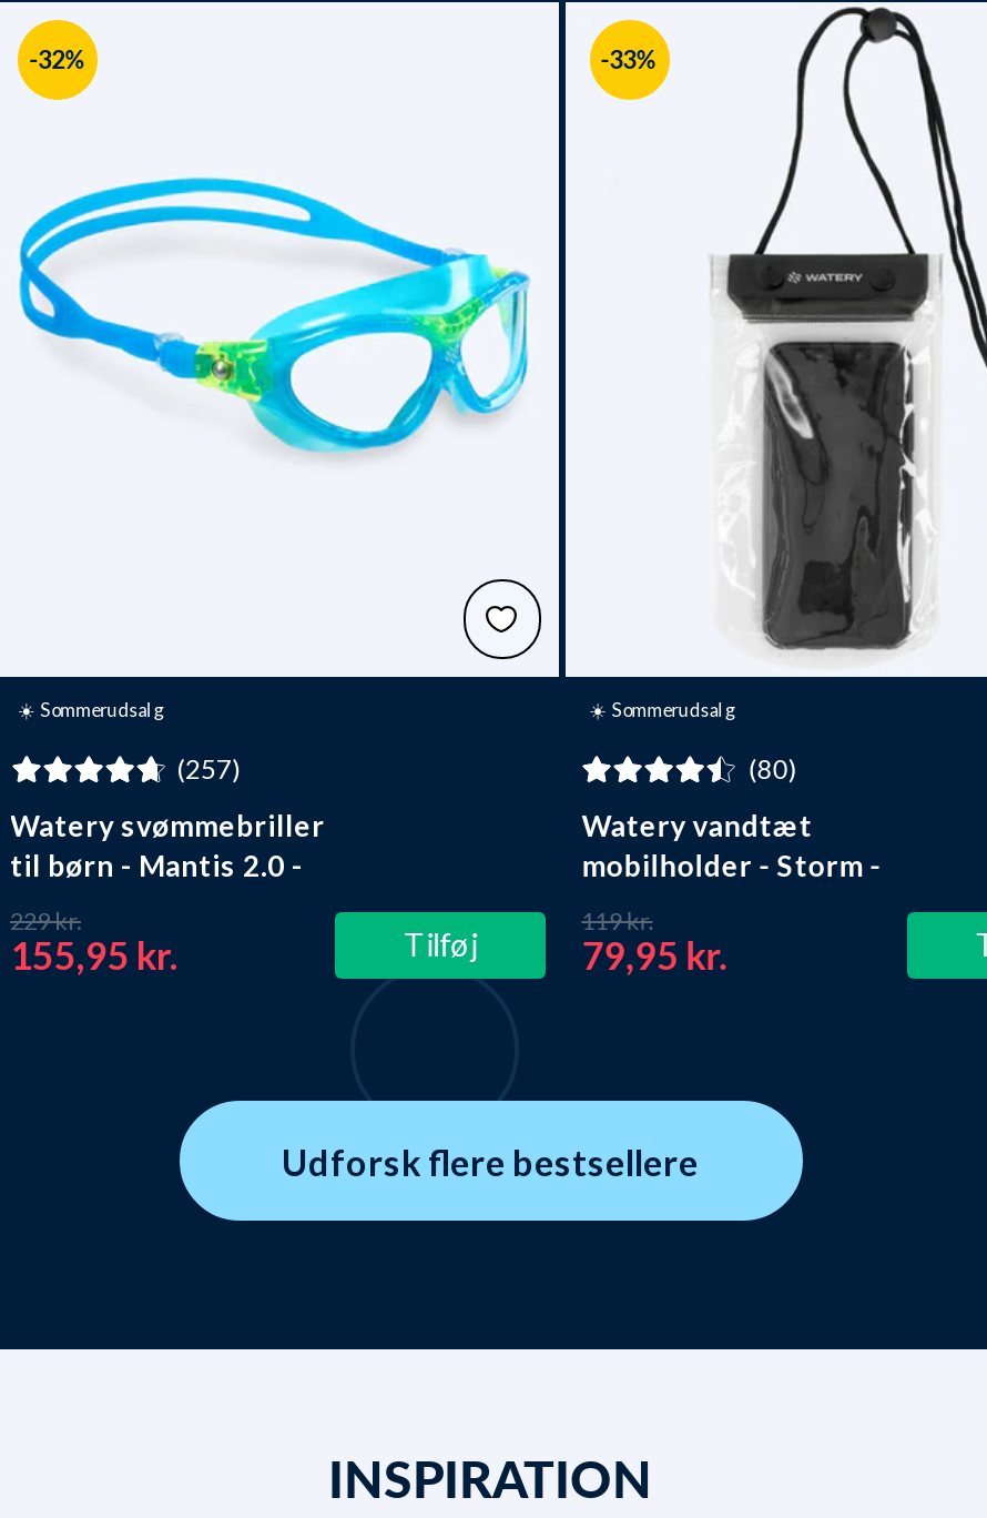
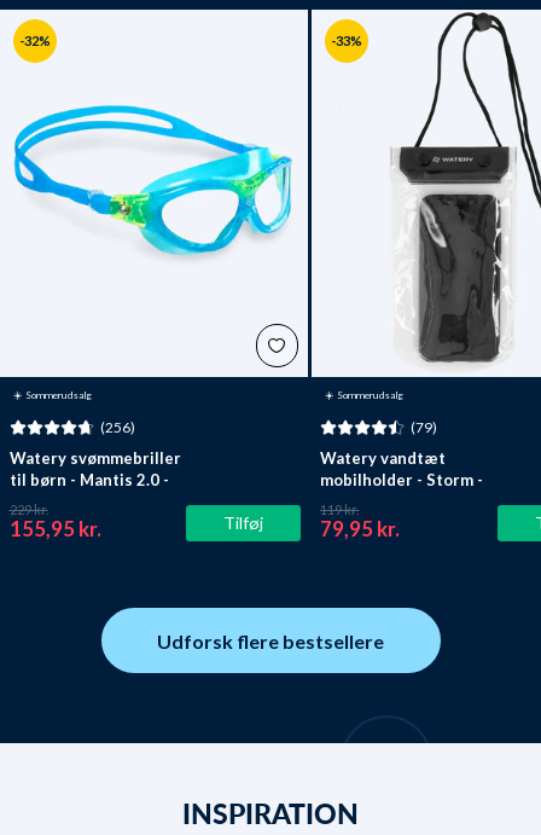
- (257)
+ (256)

- (80)
+ (79)
